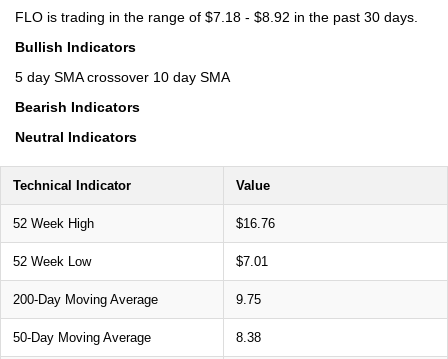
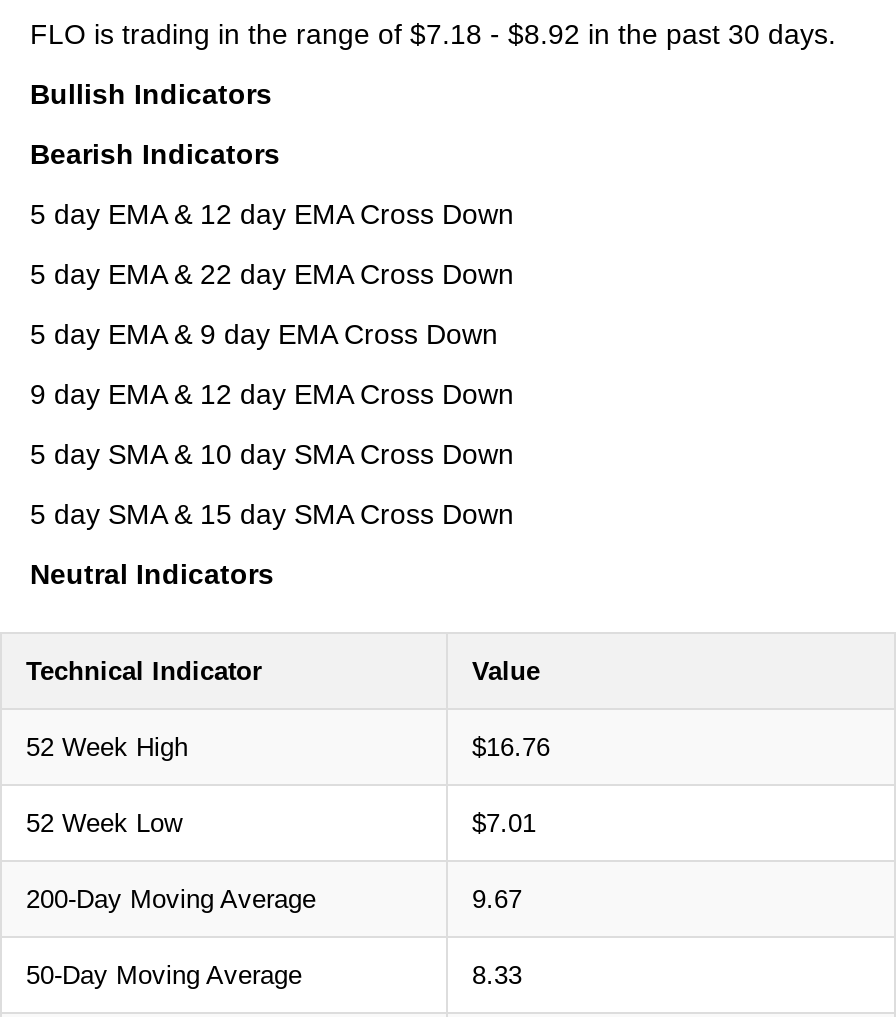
- 5 day SMA crossover 10 day SMA

moved up: Bearish Indicators

+ 5 day EMA & 12 day EMA Cross Down
+ 5 day EMA & 22 day EMA Cross Down
+ 5 day EMA & 9 day EMA Cross Down
+ 9 day EMA & 12 day EMA Cross Down
+ 5 day SMA & 10 day SMA Cross Down
+ 5 day SMA & 15 day SMA Cross Down

- 9.75
+ 9.67

- 8.38
+ 8.33
